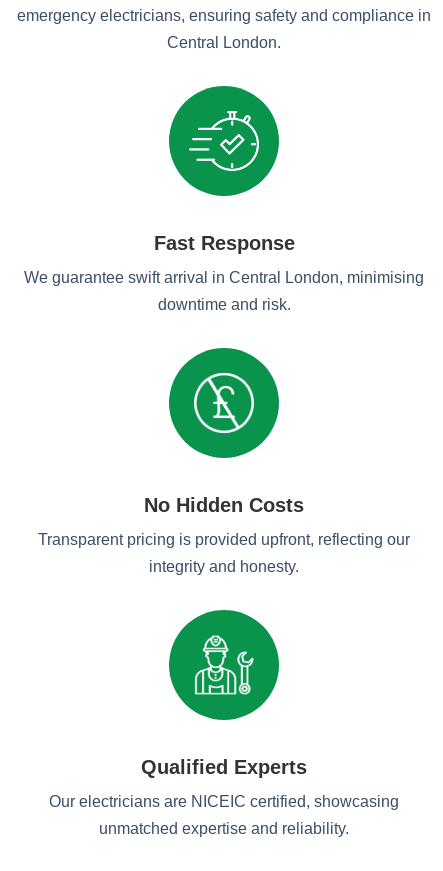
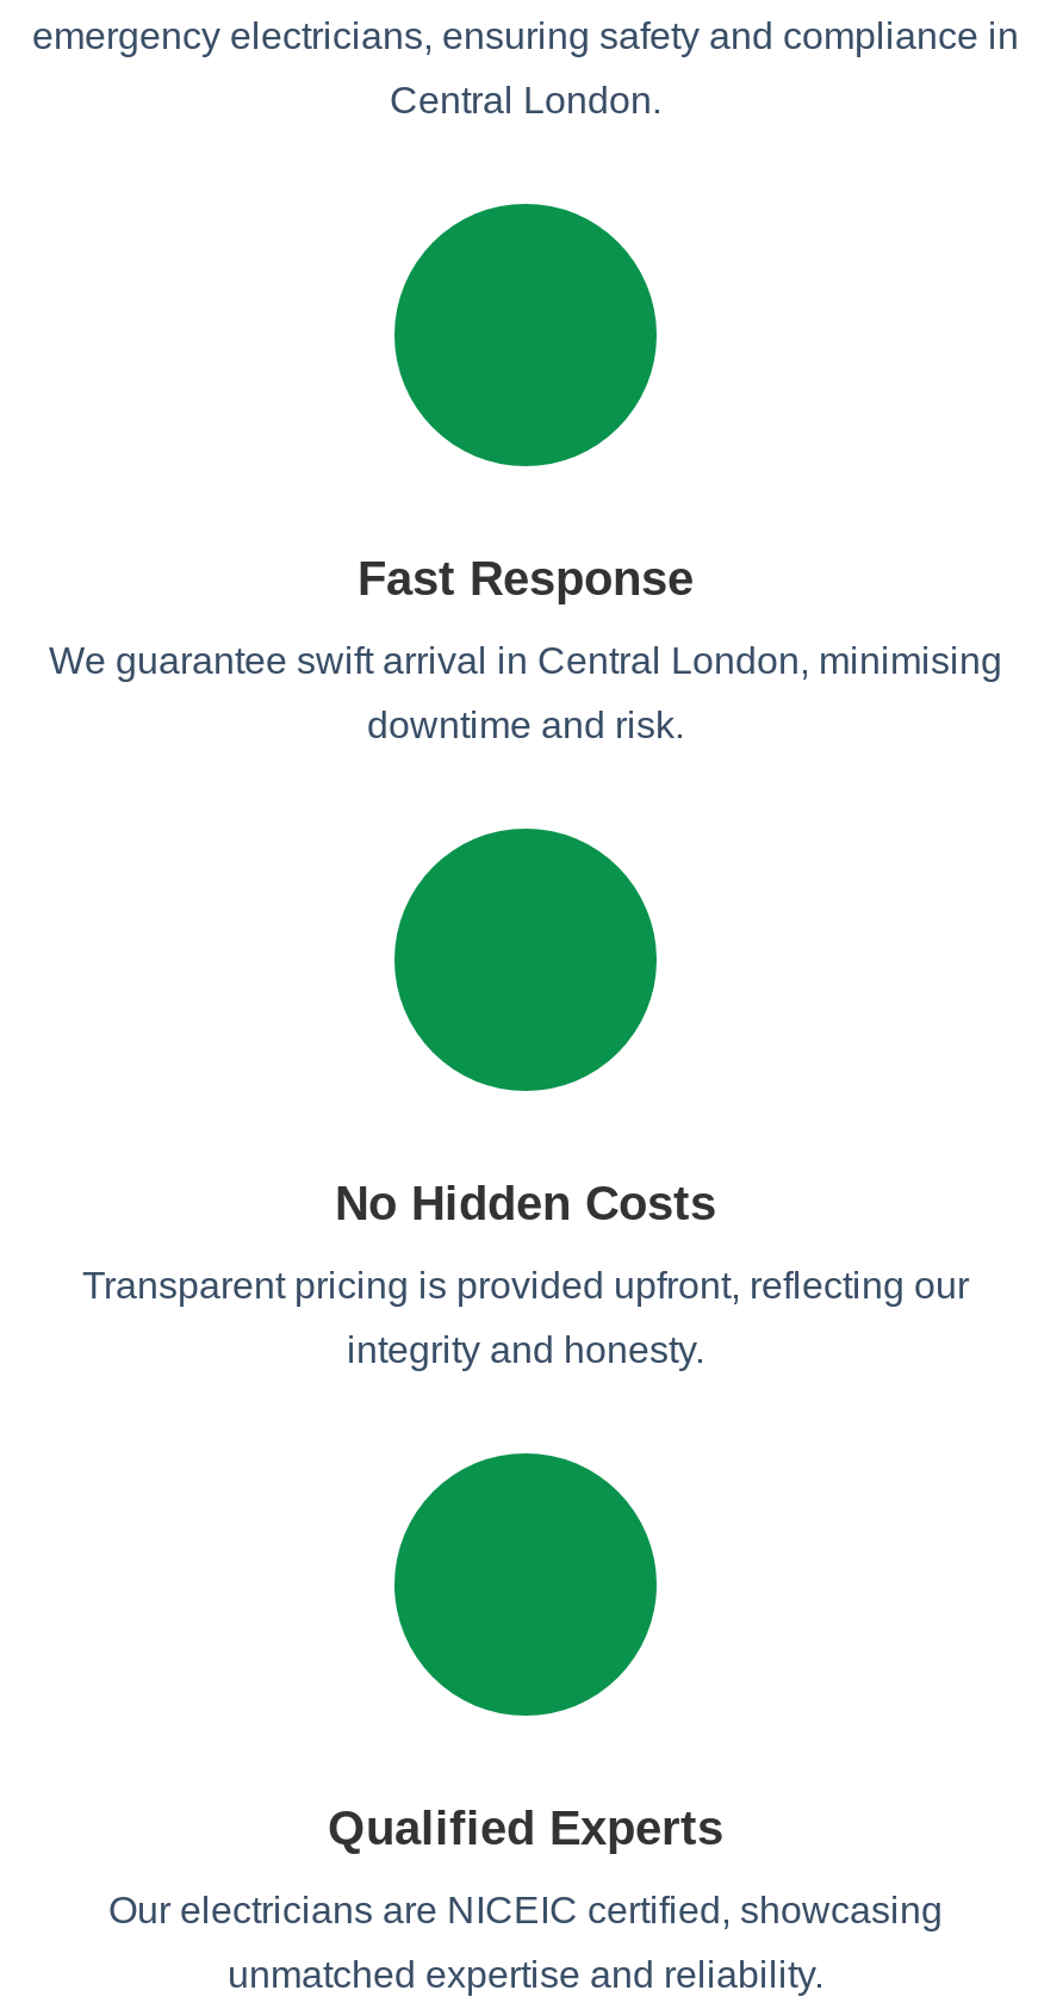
- [image]

- [image]

- [image]
